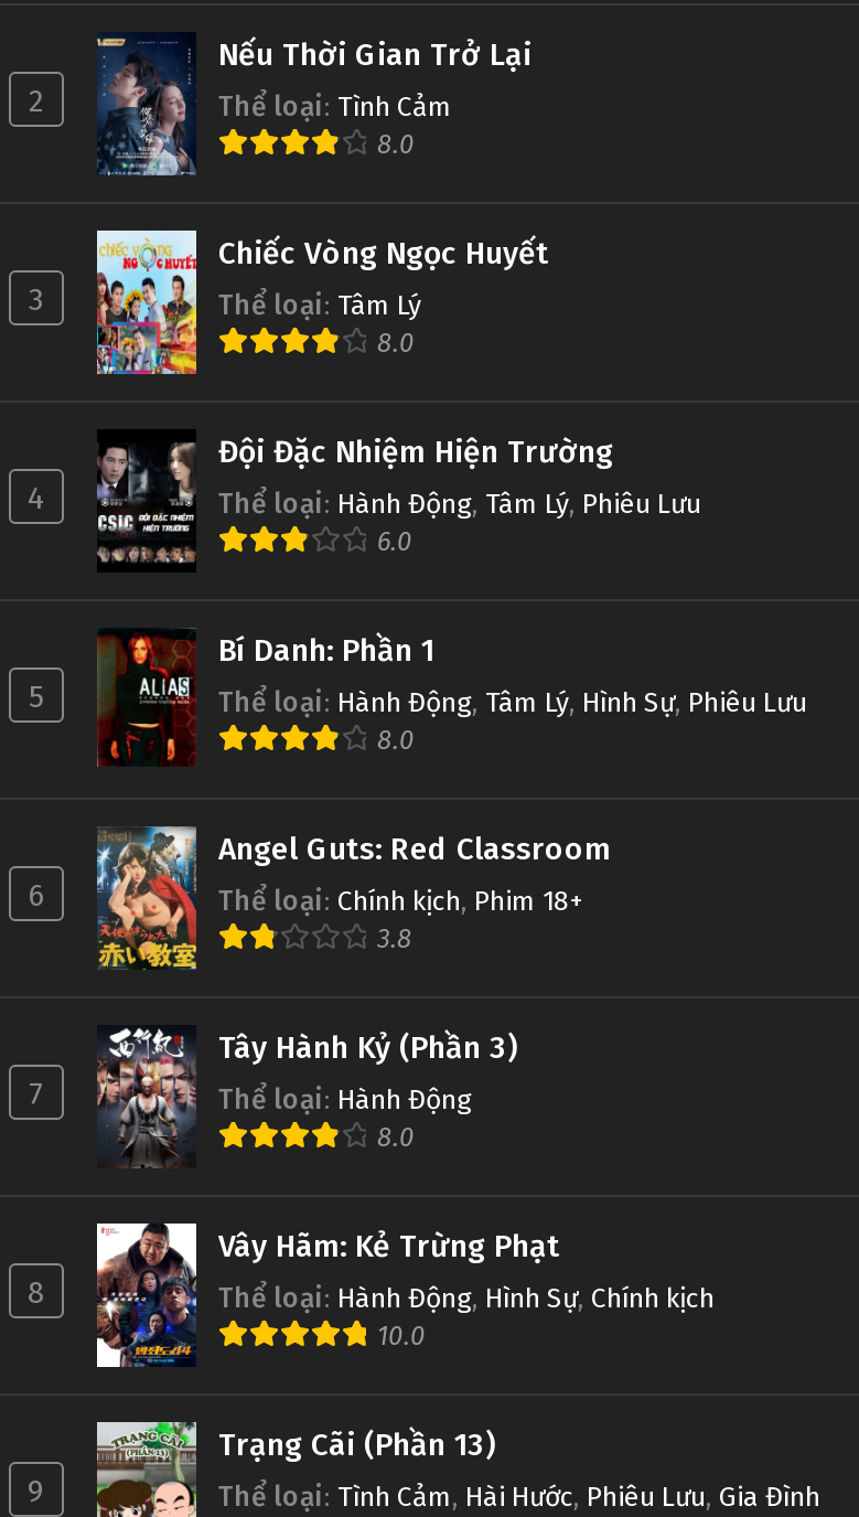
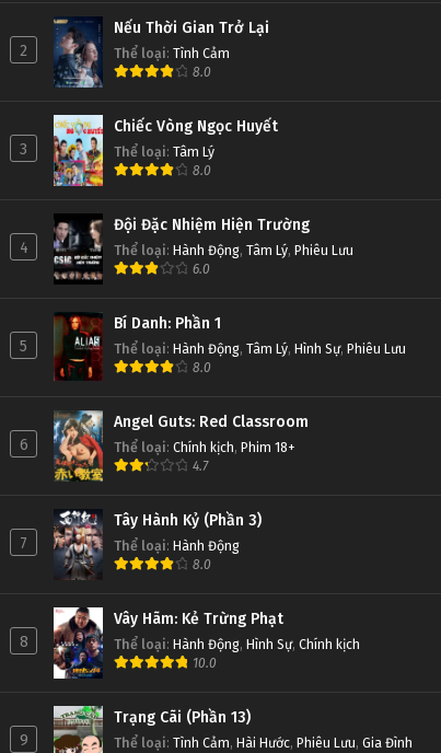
- 3.8
+ 4.7
